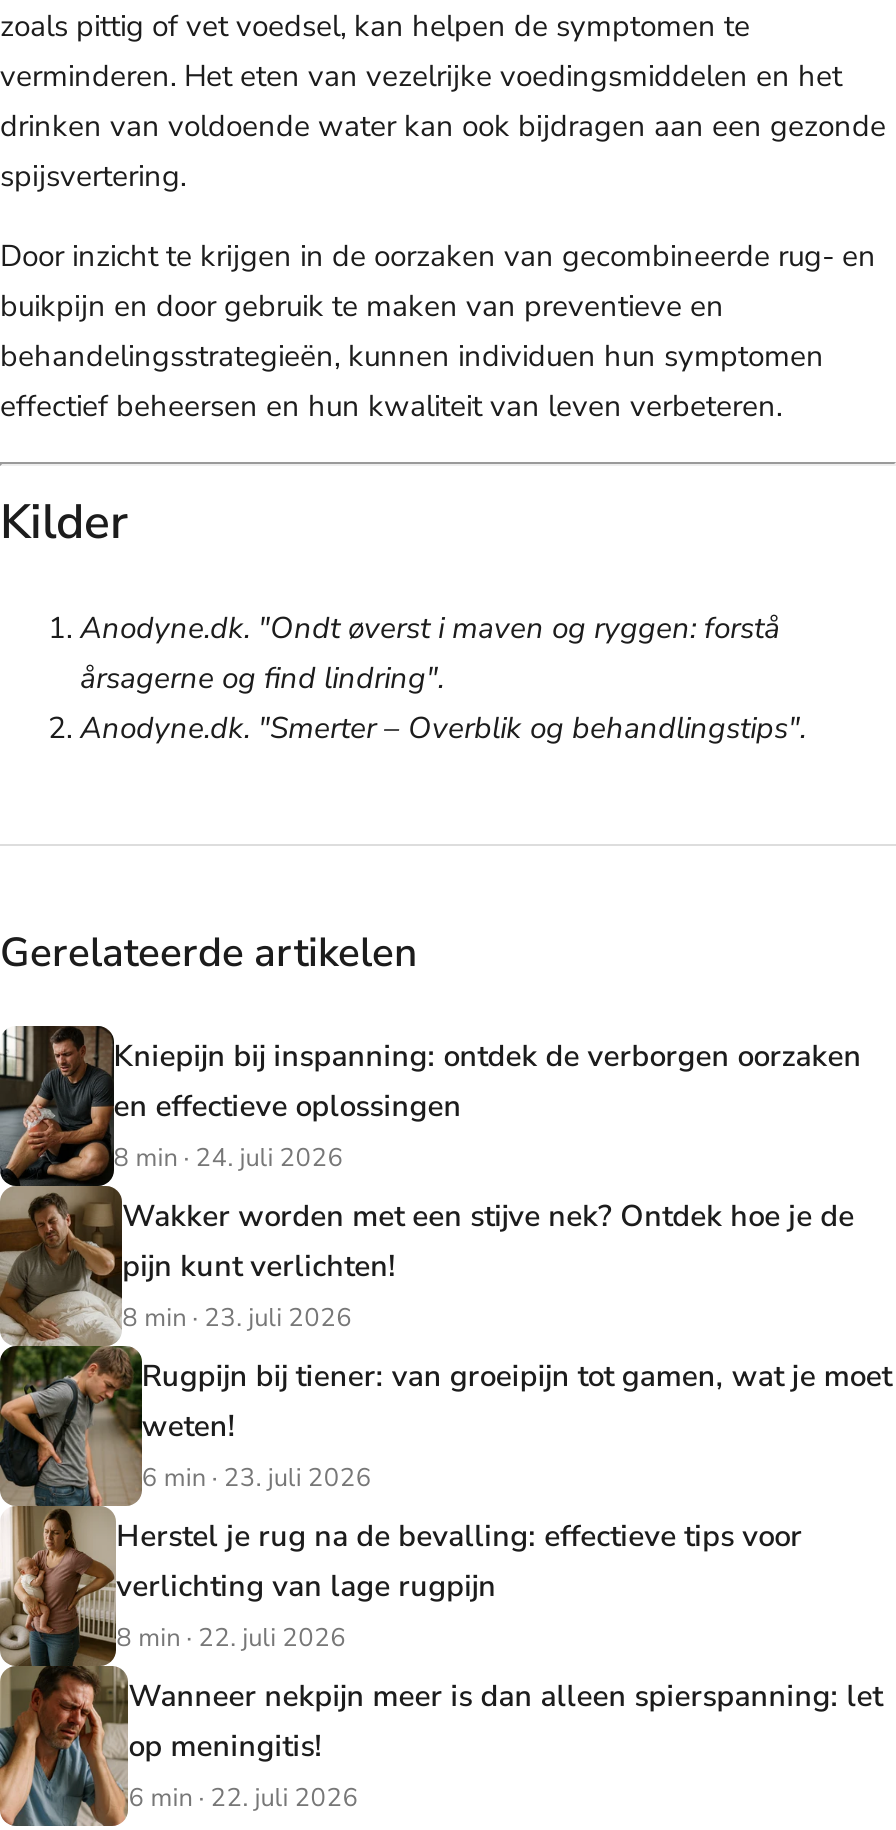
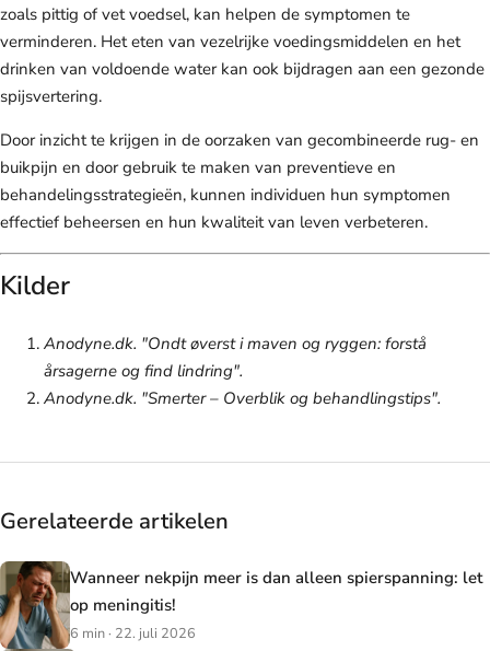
- [image]
- Kniepijn bij inspanning: ontdek de verborgen oorzaken
- en effectieve oplossingen
- 8 min · 24. juli 2026
- Wakker worden met een stijve nek? Ontdek hoe je de
- pijn kunt verlichten!
- 8 min · 23. juli 2026
- Rugpijn bij tiener: van groeipijn tot gamen, wat je moet
- weten!
- 6 min · 23. juli 2026
- Herstel je rug na de bevalling: effectieve tips voor
- verlichting van lage rugpijn
- 8 min · 22. juli 2026
